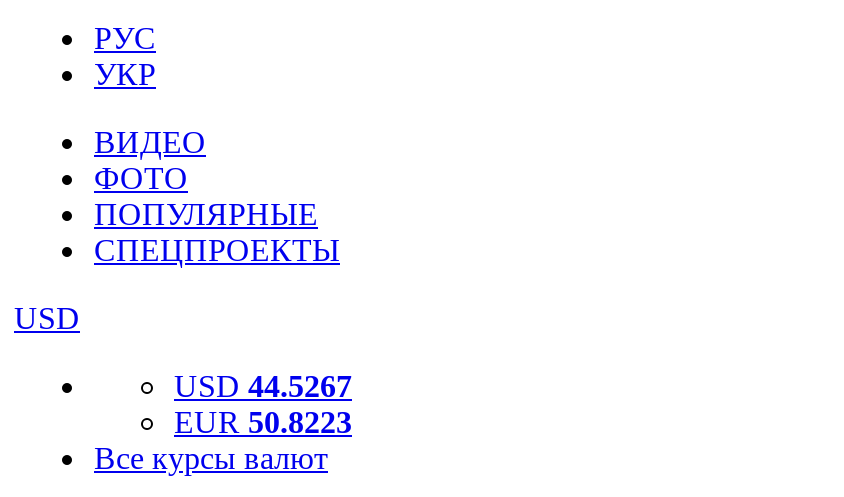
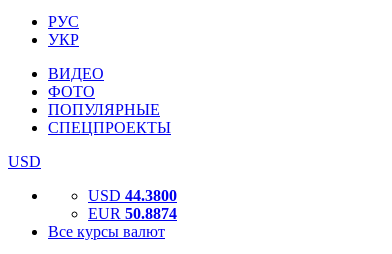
- USD 44.5267
+ USD 44.3800

- EUR 50.8223
+ EUR 50.8874
